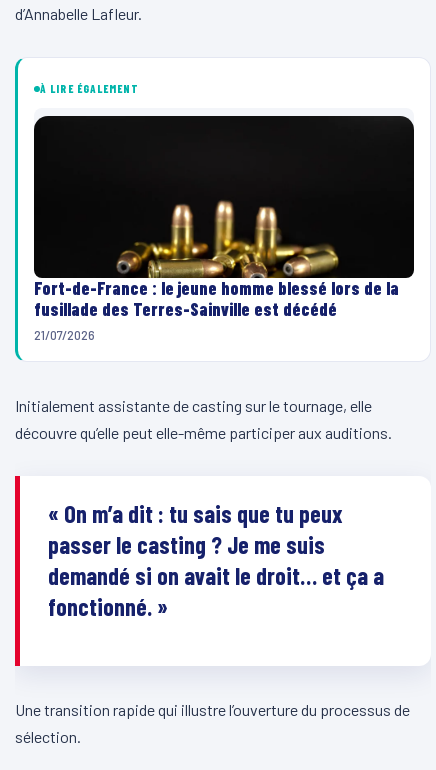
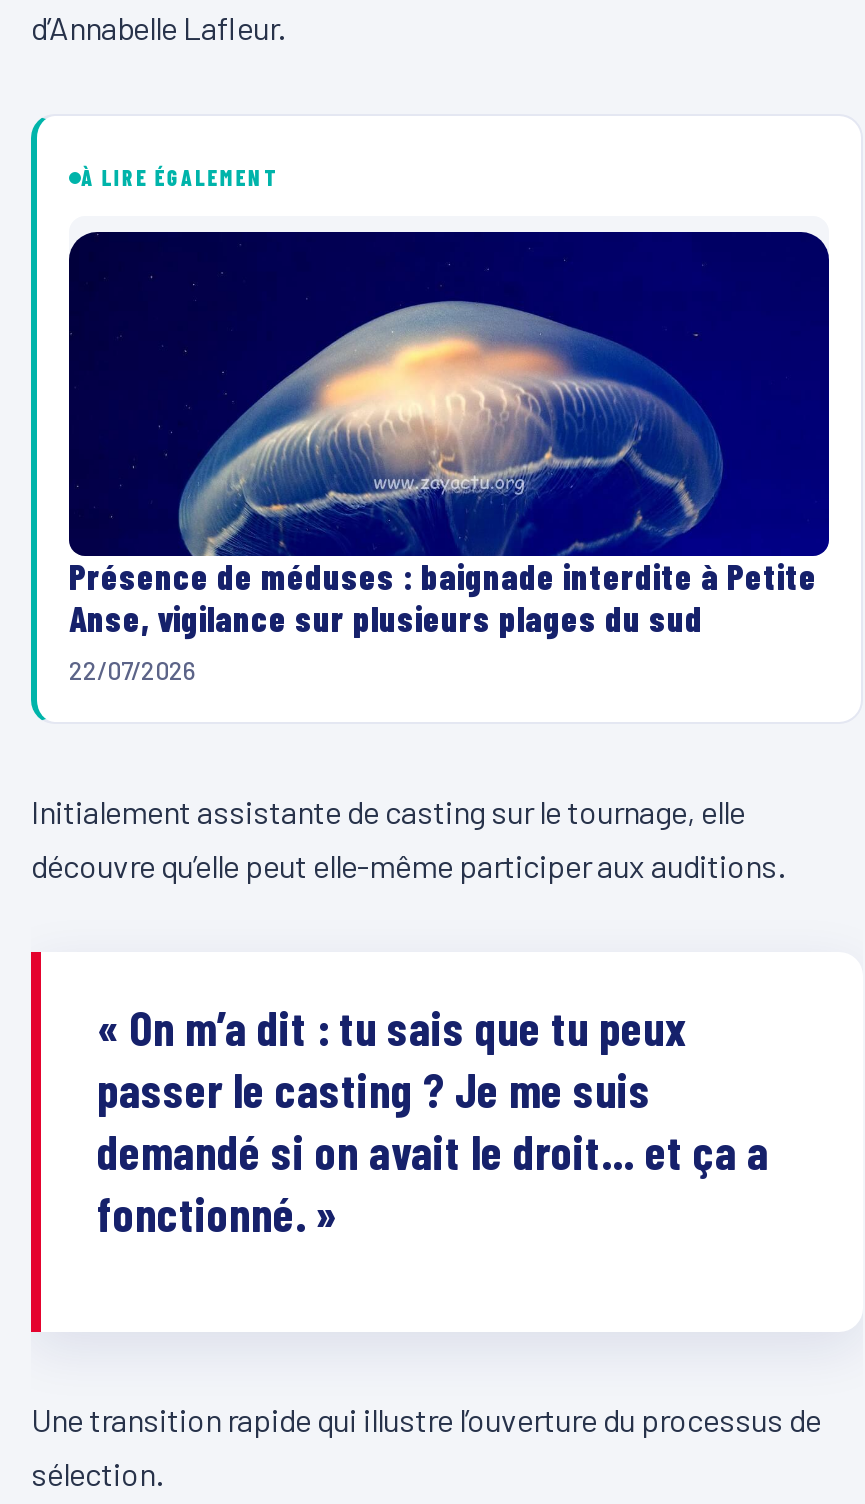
- [image]
- Fort-de-France : le jeune homme blessé lors de la
- fusillade des Terres-Sainville est décédé
- 21/07/2026
+ [image]
+ Présence de méduses : baignade interdite à Petite
+ Anse, vigilance sur plusieurs plages du sud
+ 22/07/2026
